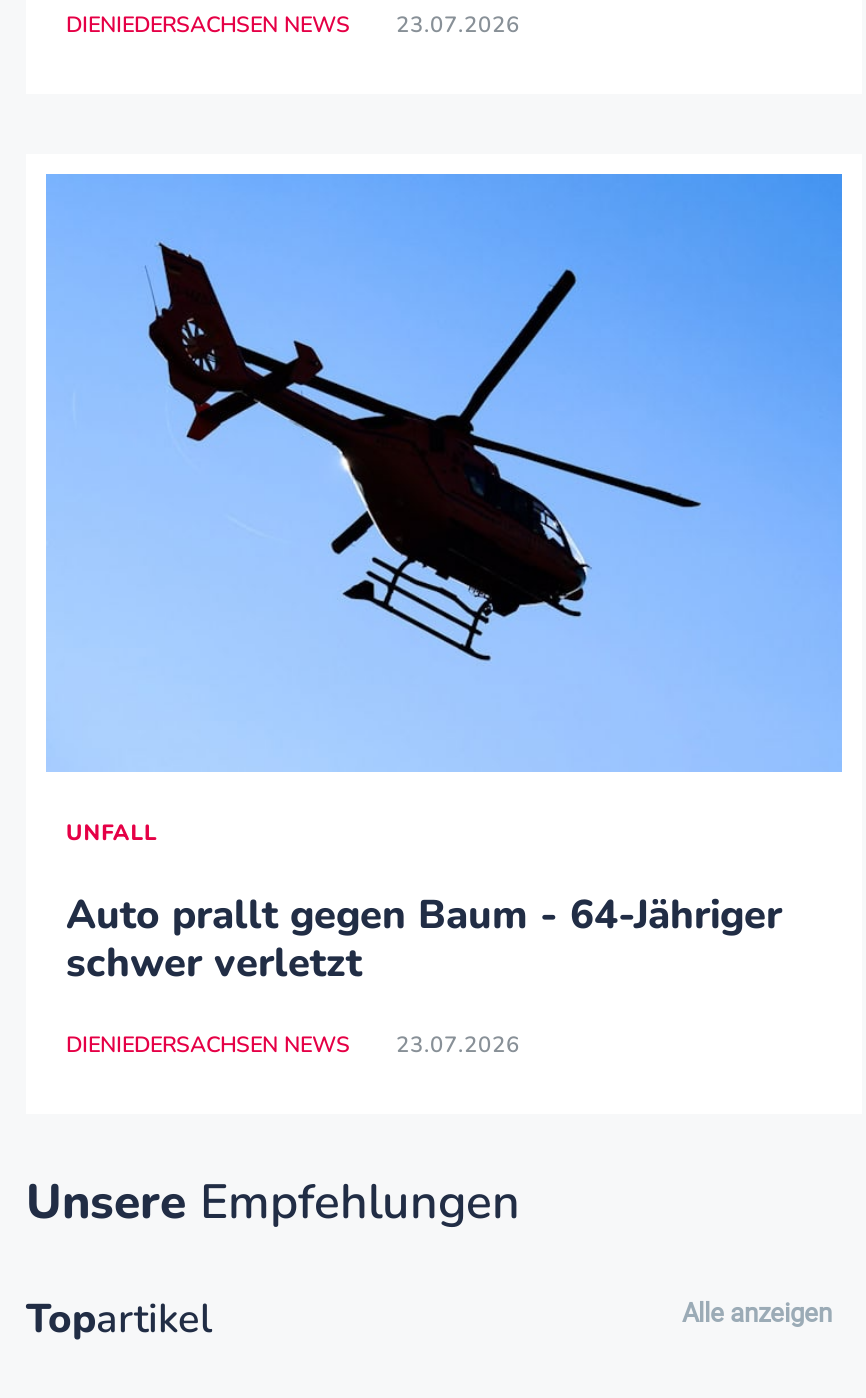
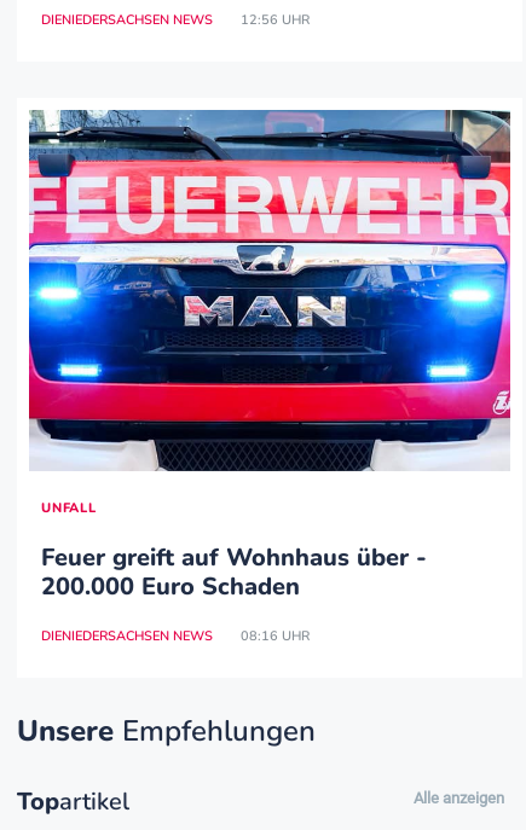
- DIENIEDERSACHSEN NEWS 23.07.2026
+ DIENIEDERSACHSEN NEWS 12:56 UHR

- [image]
+ [image]

- Auto prallt gegen Baum - 64-Jähriger
- schwer verletzt
+ Feuer greift auf Wohnhaus über -
+ 200.000 Euro Schaden

- DIENIEDERSACHSEN NEWS 23.07.2026
+ DIENIEDERSACHSEN NEWS 08:16 UHR
